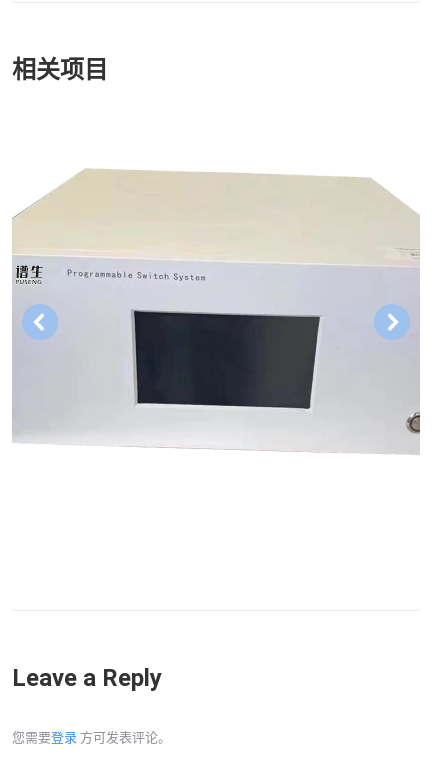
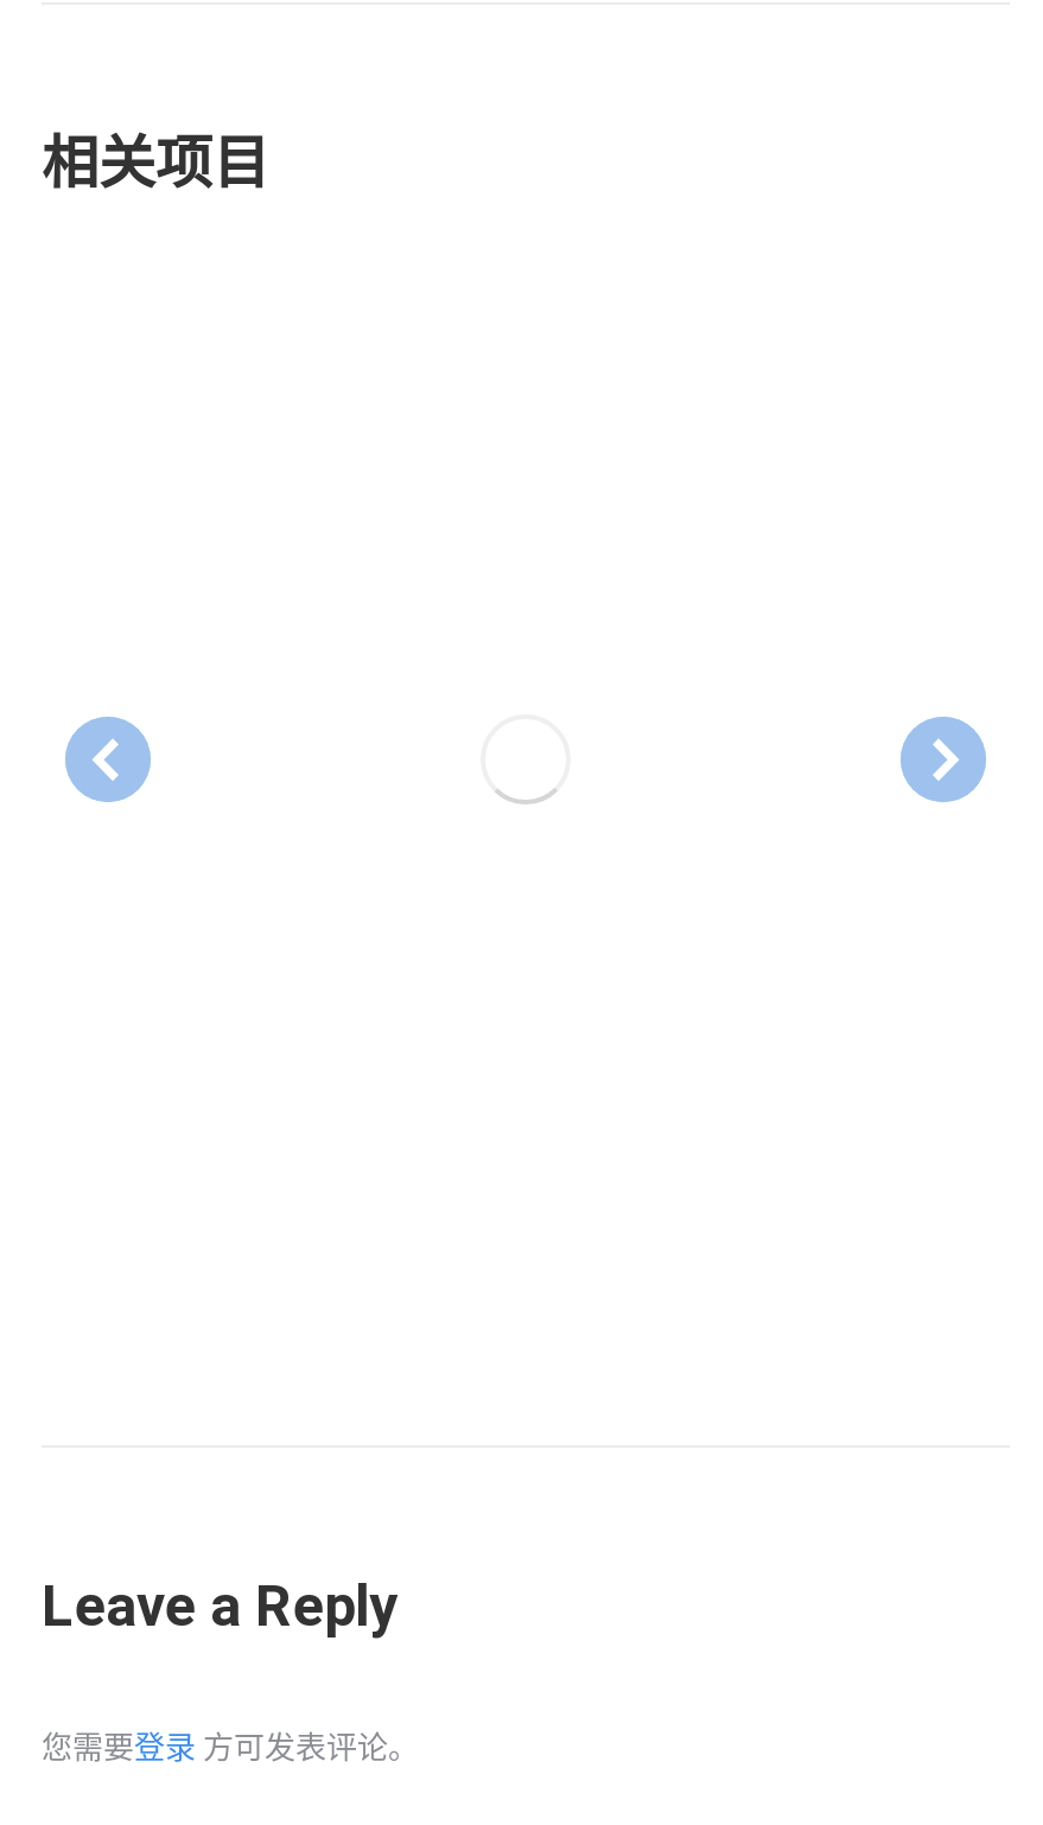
- [image]
